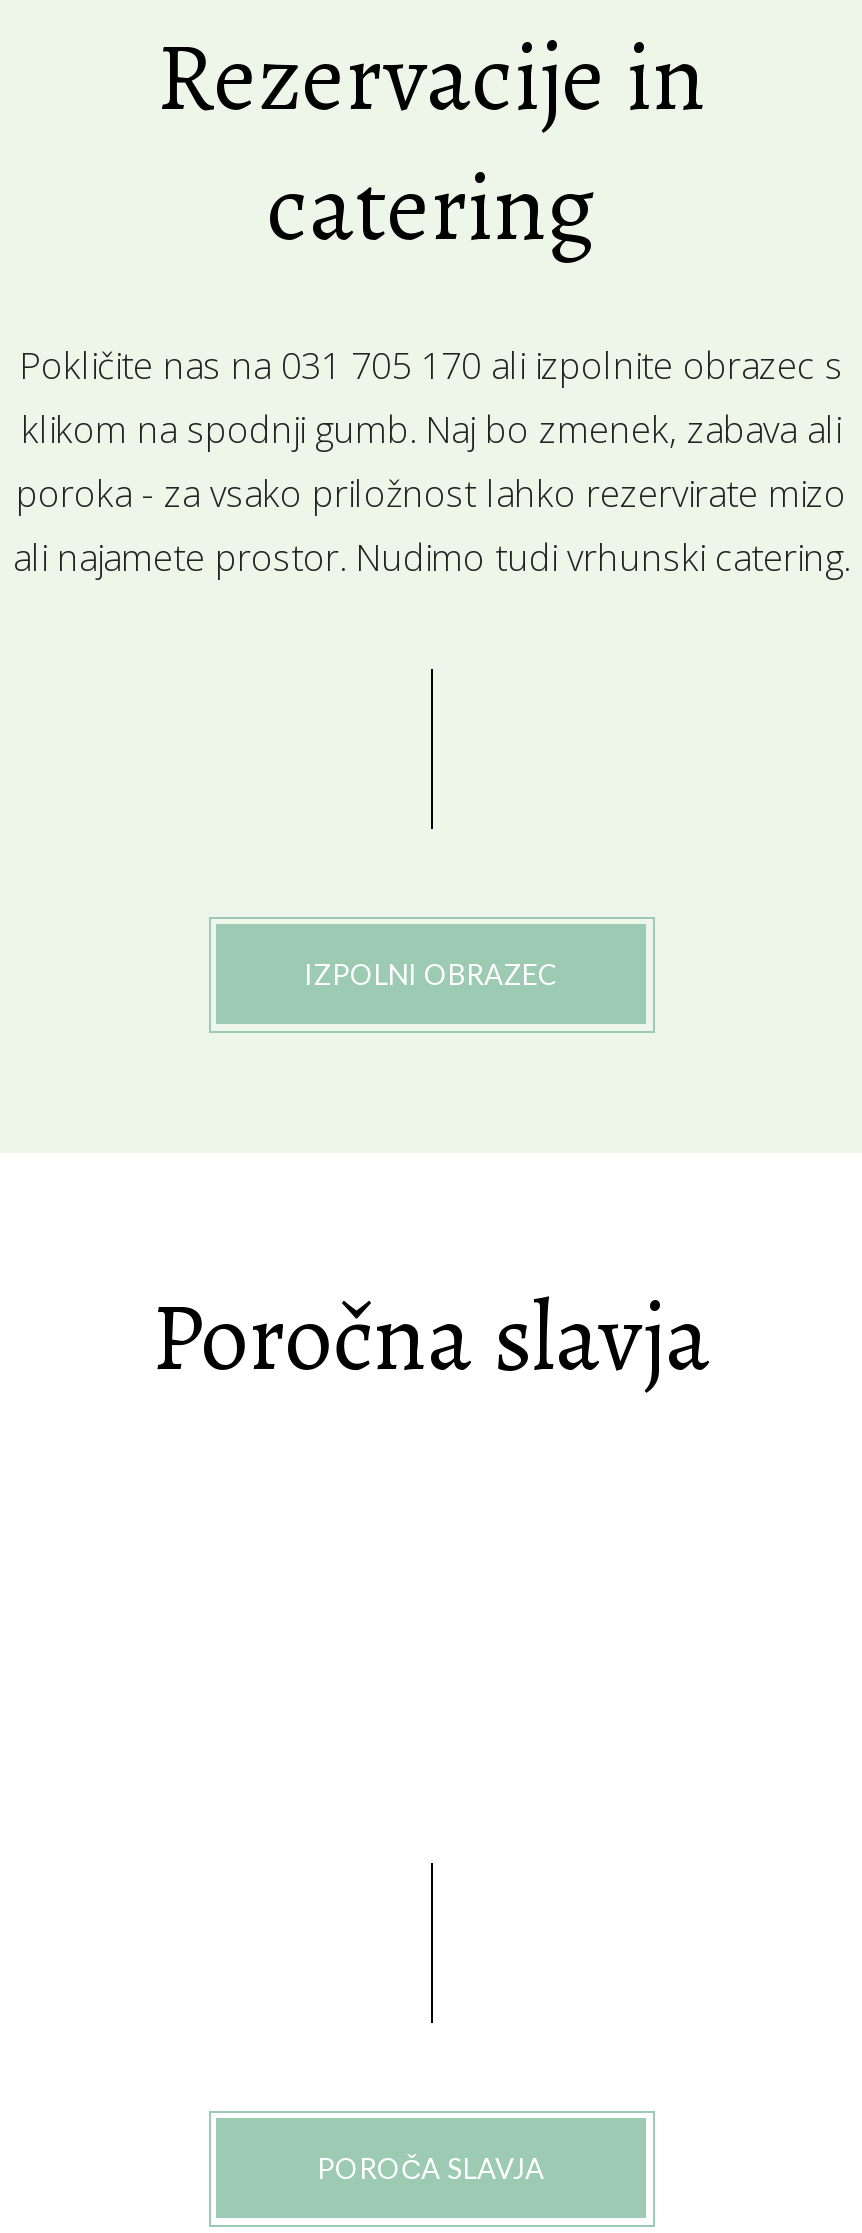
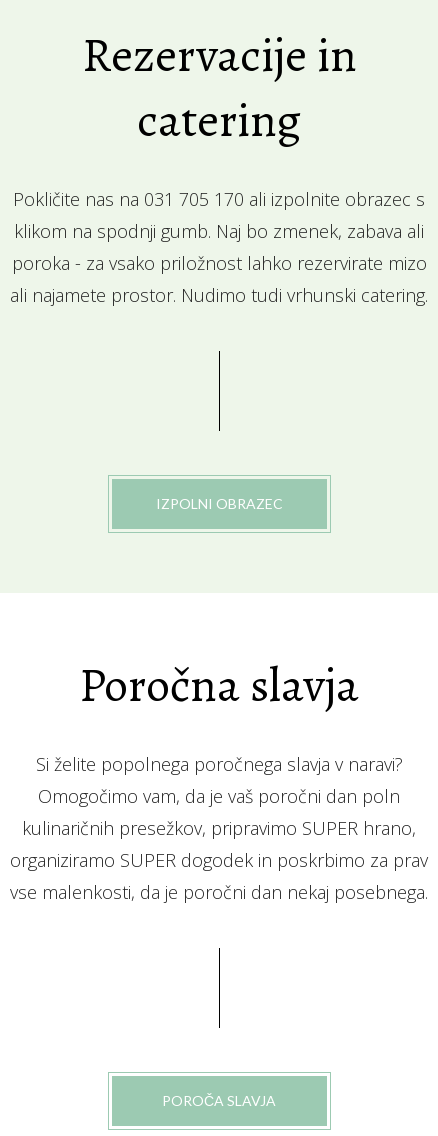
+ Si želite popolnega poročnega slavja v naravi?
+ Omogočimo vam, da je vaš poročni dan poln
+ kulinaričnih presežkov, pripravimo SUPER hrano,
+ organiziramo SUPER dogodek in poskrbimo za prav
+ vse malenkosti, da je poročni dan nekaj posebnega.
